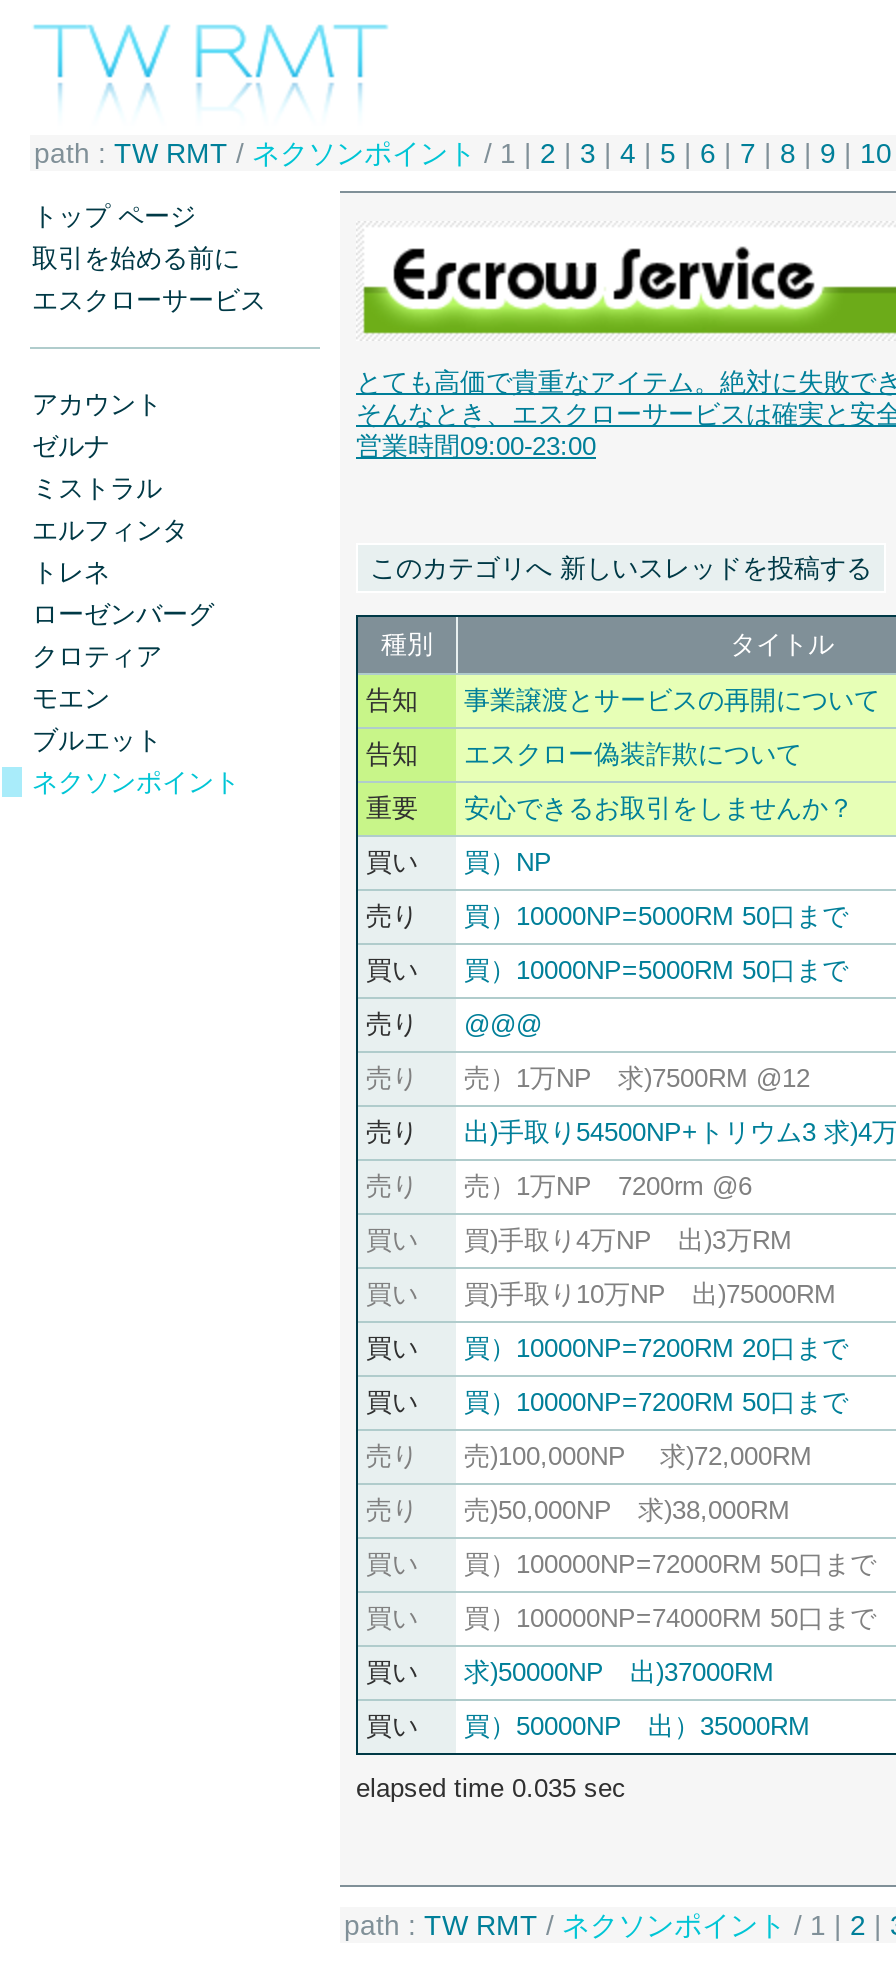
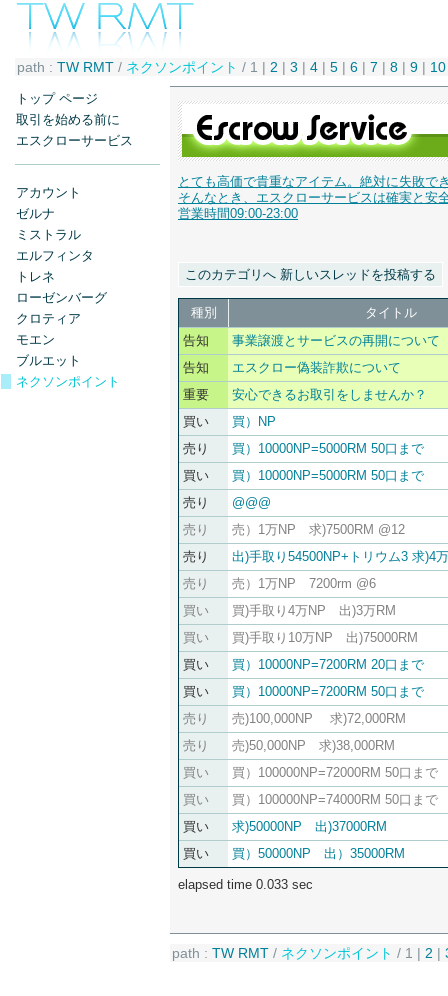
- elapsed time 0.035 sec
+ elapsed time 0.033 sec
